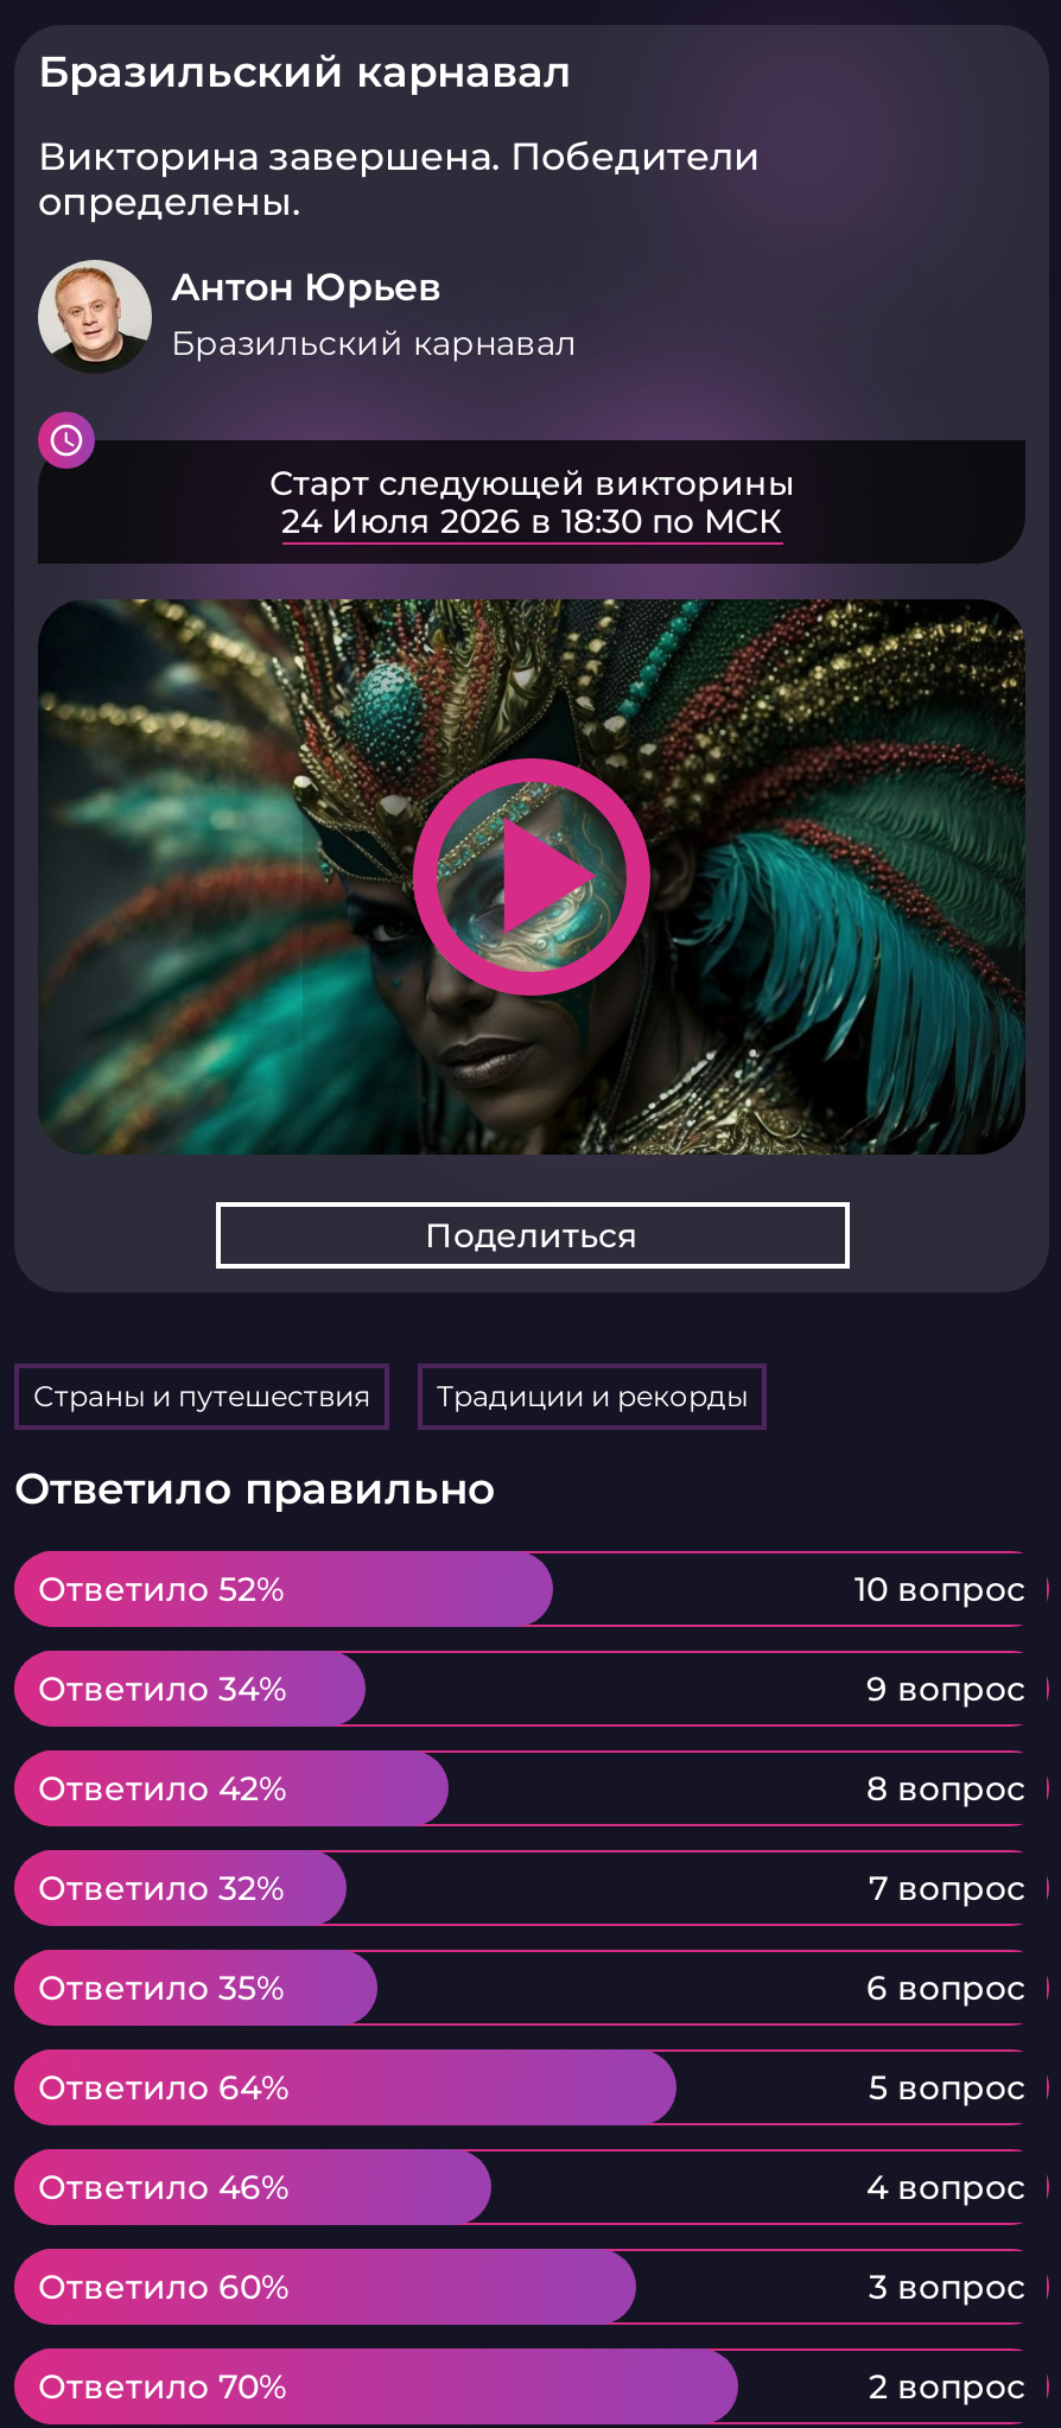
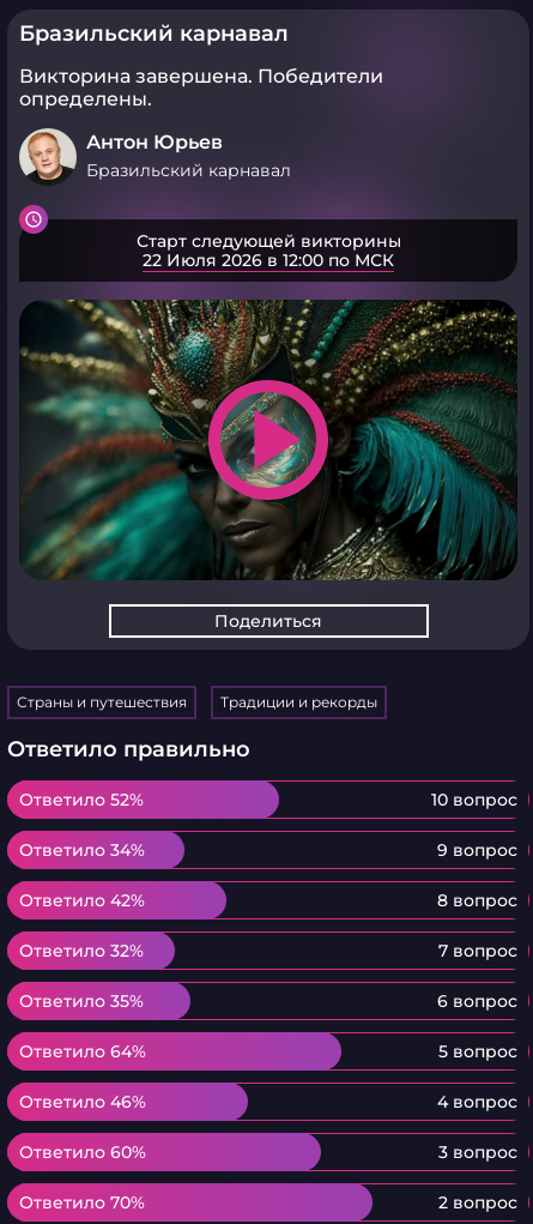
- 24 Июля 2026 в 18:30 по МСК
+ 22 Июля 2026 в 12:00 по МСК
